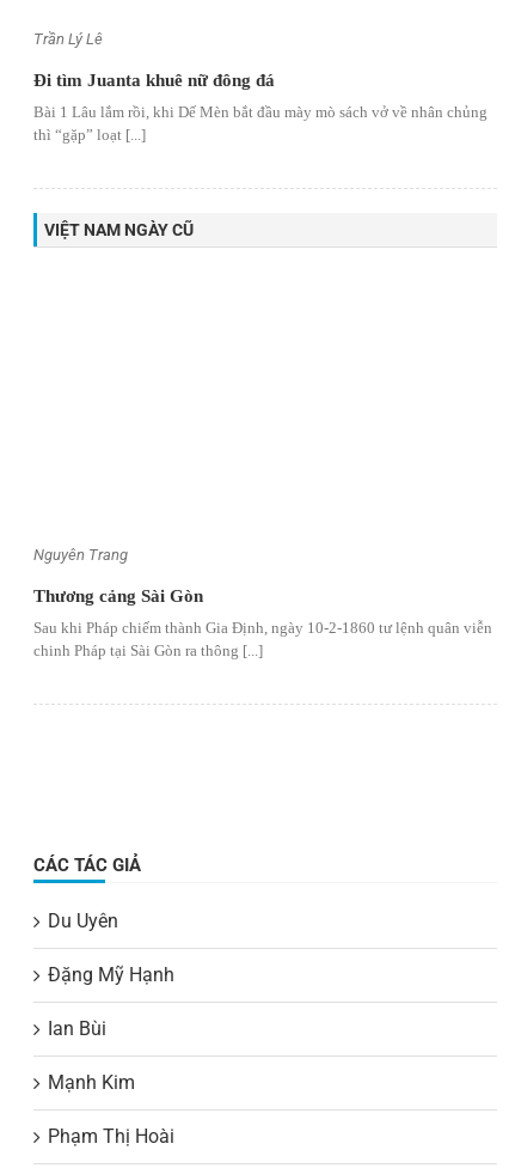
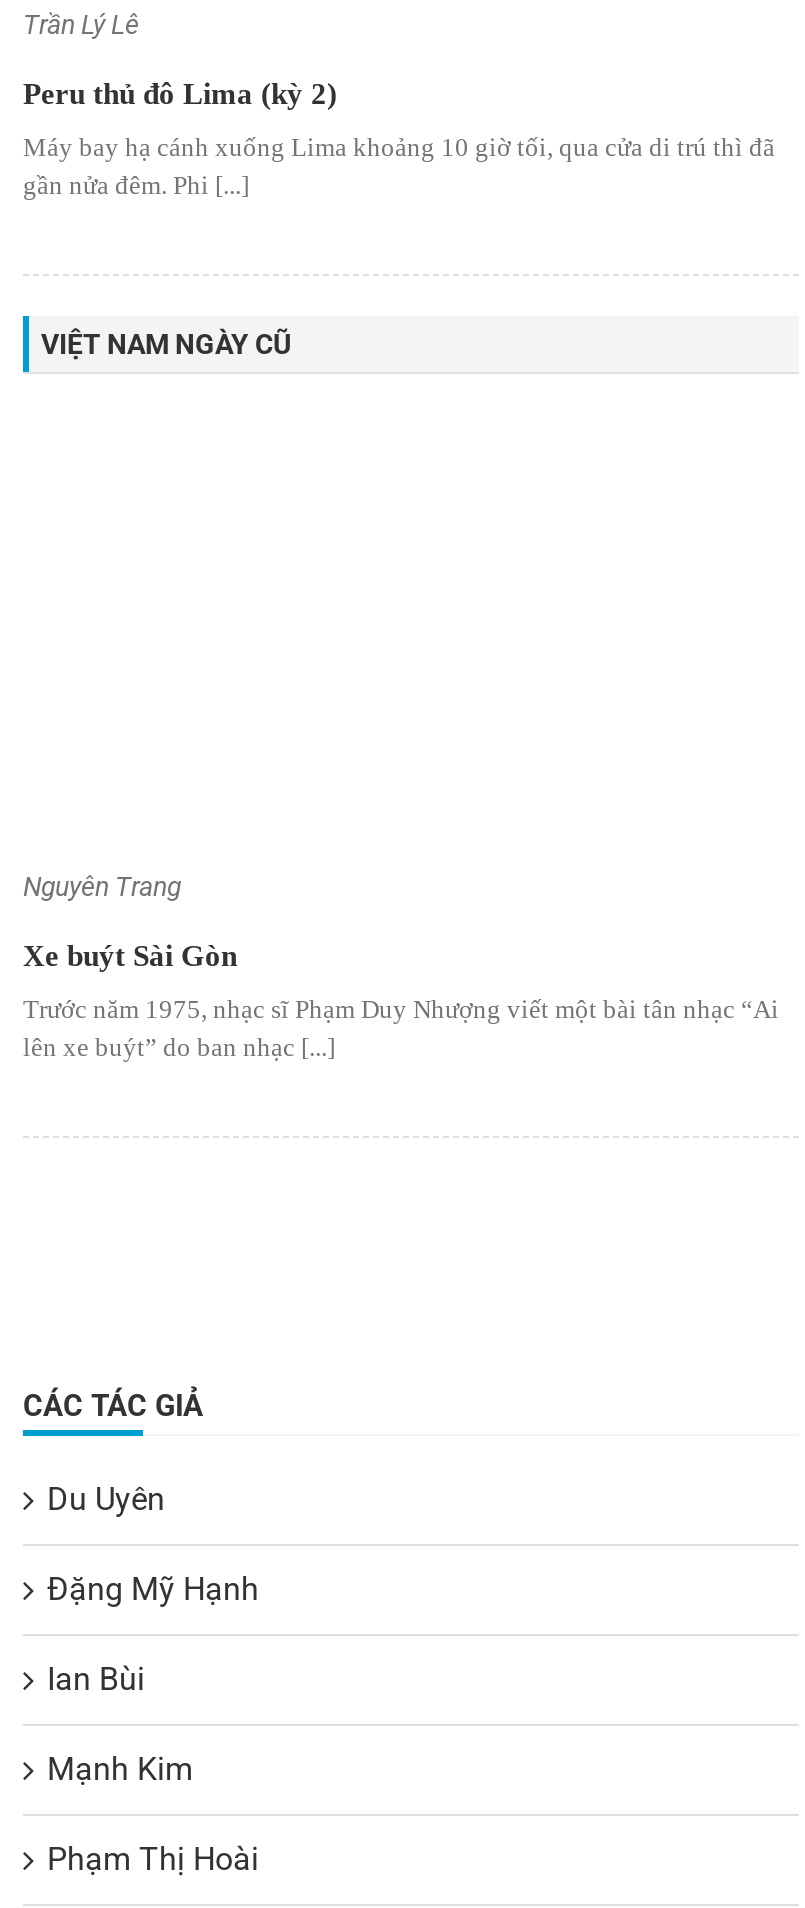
- Đi tìm Juanta khuê nữ đông đá
+ Peru thủ đô Lima (kỳ 2)

- Bài 1 Lâu lắm rồi, khi Dế Mèn bắt đầu mày mò sách vở về nhân chủng
- thì “gặp” loạt [...]
+ Máy bay hạ cánh xuống Lima khoảng 10 giờ tối, qua cửa di trú thì đã
+ gần nửa đêm. Phi [...]

- Thương cảng Sài Gòn
+ Xe buýt Sài Gòn

- Sau khi Pháp chiếm thành Gia Định, ngày 10-2-1860 tư lệnh quân viễn
- chinh Pháp tại Sài Gòn ra thông [...]
+ Trước năm 1975, nhạc sĩ Phạm Duy Nhượng viết một bài tân nhạc “Ai
+ lên xe buýt” do ban nhạc [...]
